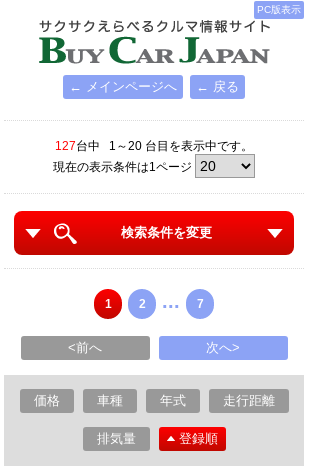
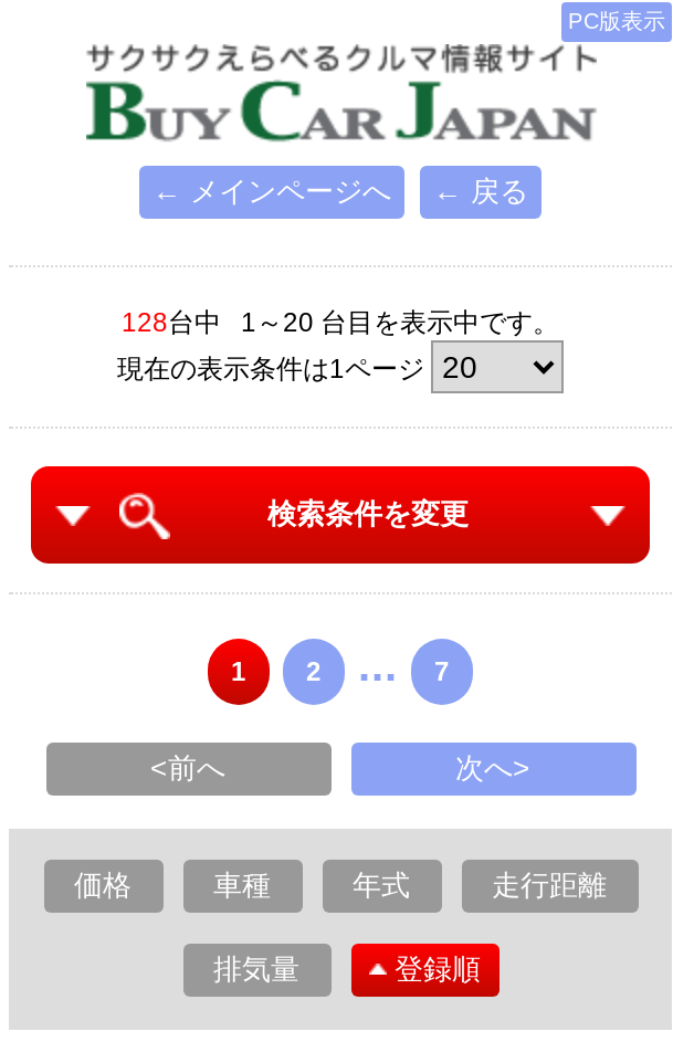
- 127台中 1～20 台目を表示中です。
+ 128台中 1～20 台目を表示中です。
